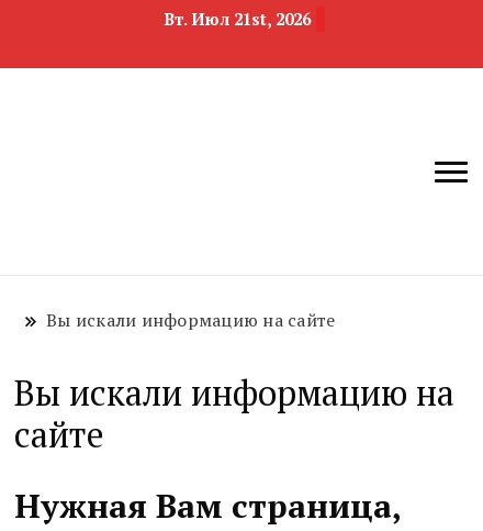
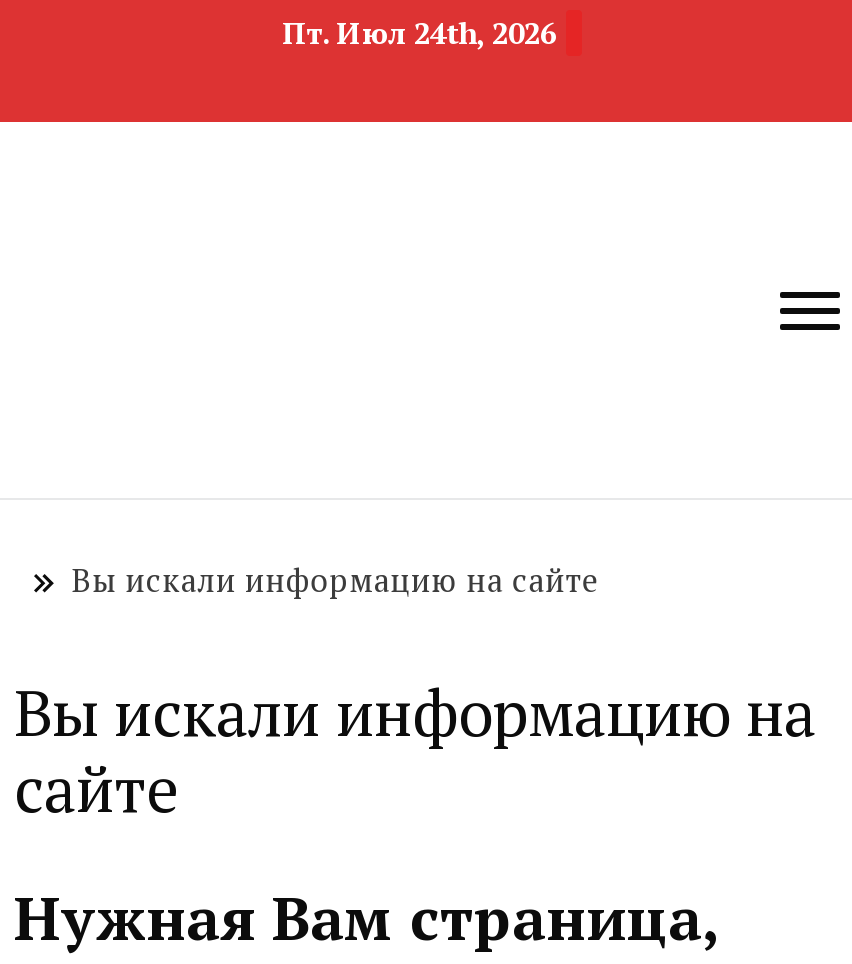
- Вт. Июл 21st, 2026
+ Пт. Июл 24th, 2026
